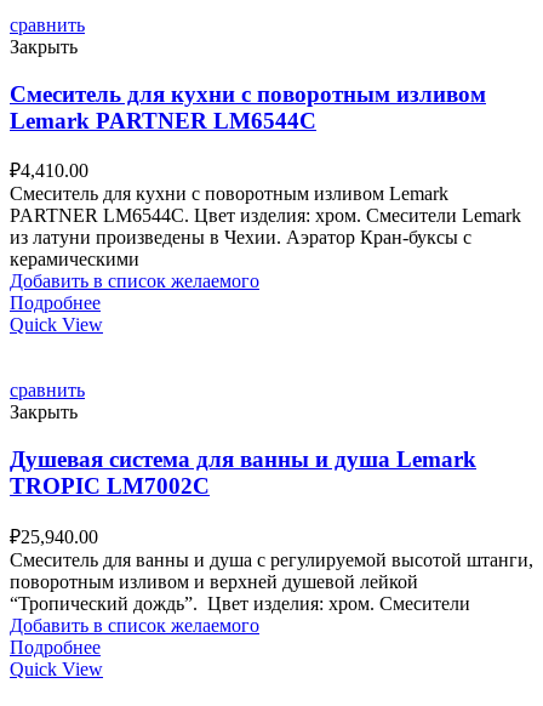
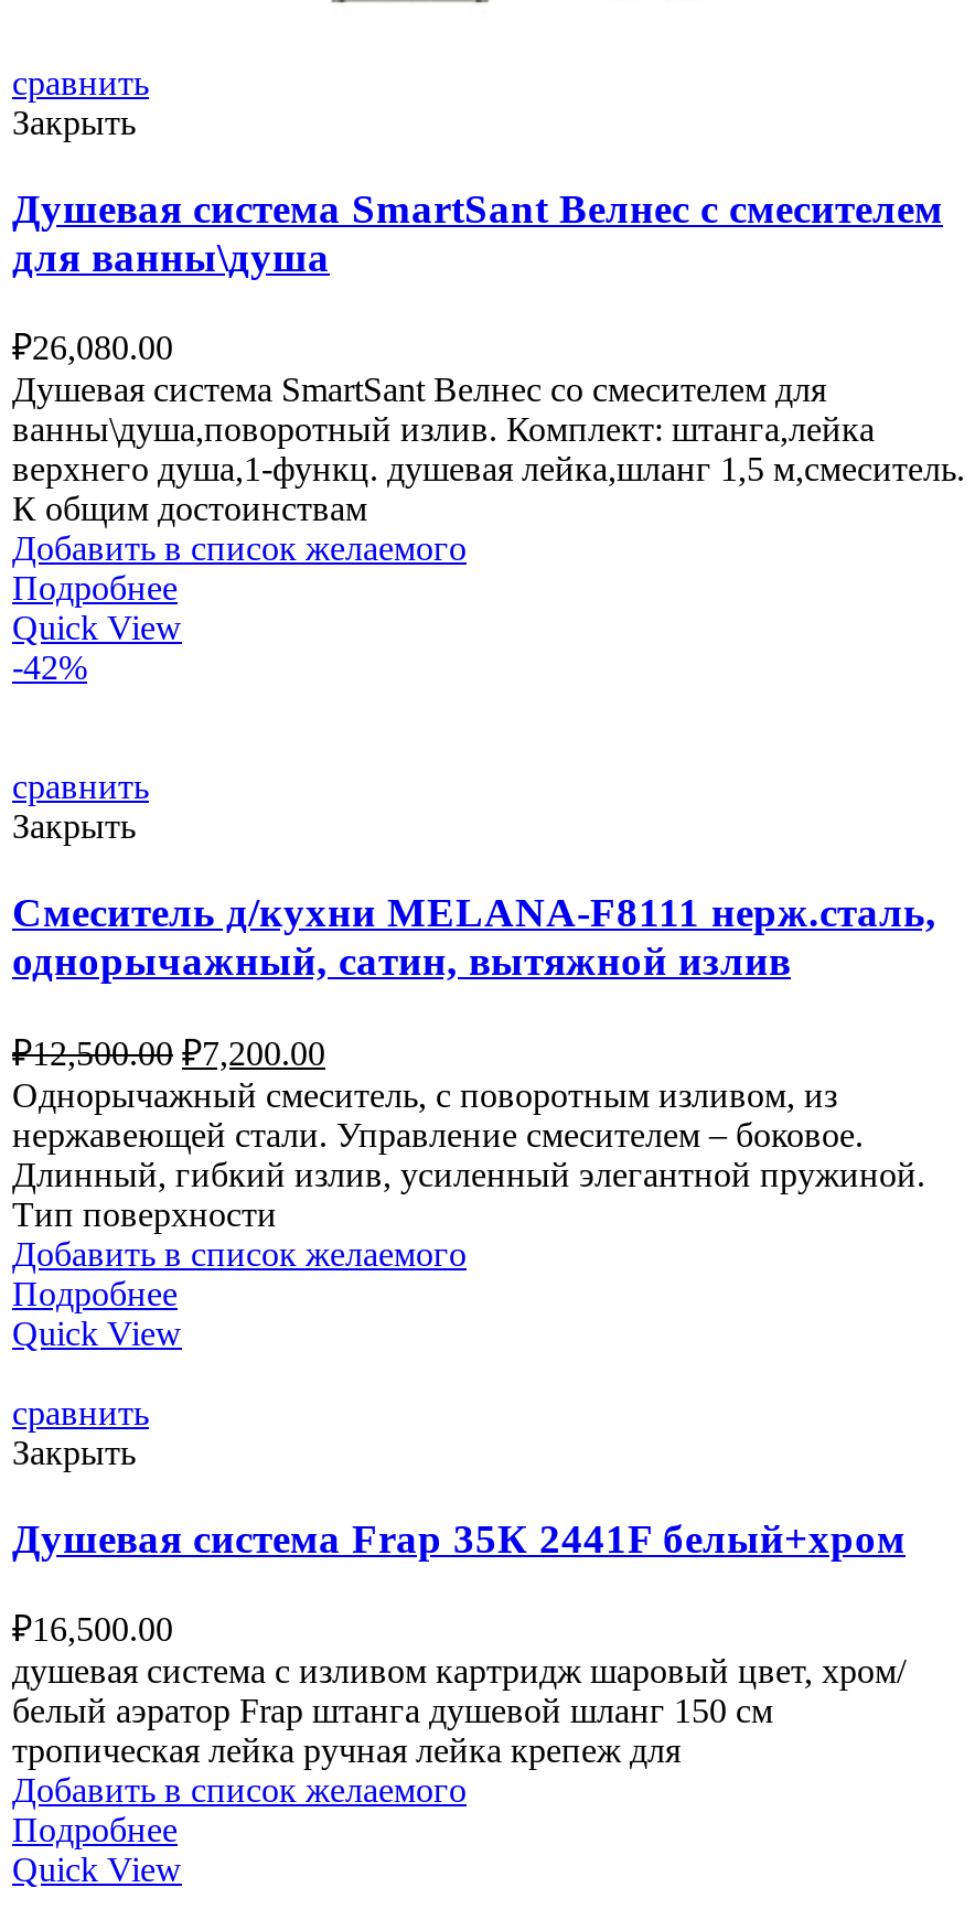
- Смеситель для кухни с поворотным изливом
- Lemark PARTNER LM6544C
- ₽4,410.00
- Смеситель для кухни с поворотным изливом Lemark
- PARTNER LM6544C. Цвет изделия: хром. Смесители Lemark
- из латуни произведены в Чехии. Аэратор Кран-буксы с
- керамическими
+ Душевая система SmartSant Велнес с смесителем
+ для ванны\душа
+ ₽26,080.00
+ Душевая система SmartSant Велнес со смесителем для
+ ванны\душа,поворотный излив. Комплект: штанга,лейка
+ верхнего душа,1-функц. душевая лейка,шланг 1,5 м,смеситель.
+ К общим достоинствам
+ Добавить в список желаемого
+ Подробнее
+ Quick View
+ -42%
+ сравнить
+ Закрыть
+ Смеситель д/кухни MELANA-F8111 нерж.сталь,
+ однорычажный, сатин, вытяжной излив
+ ₽12,500.00 ₽7,200.00
+ Однорычажный смеситель, с поворотным изливом, из
+ нержавеющей стали. Управление смесителем – боковое.
+ Длинный, гибкий излив, усиленный элегантной пружиной.
+ Тип поверхности

moved down: Добавить в список желаемого | Подробнее | Quick View

moved down: сравнить | Закрыть

- Душевая система для ванны и душа Lemark
- TROPIC LM7002C
+ Душевая система Frap 35К 2441F белый+хром

- ₽25,940.00
- Смеситель для ванны и душа с регулируемой высотой штанги,
- поворотным изливом и верхней душевой лейкой
- “Тропический дождь”. Цвет изделия: хром. Смесители
+ ₽16,500.00
+ душевая система с изливом картридж шаровый цвет, хром/
+ белый аэратор Frap штанга душевой шланг 150 см
+ тропическая лейка ручная лейка крепеж для
